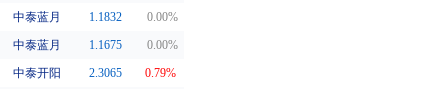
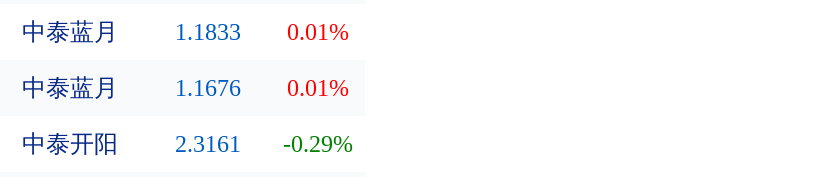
- 1.1832
+ 1.1833

- 0.00%
+ 0.01%

- 1.1675
+ 1.1676

- 0.00%
+ 0.01%

- 2.3065
+ 2.3161

- 0.79%
+ -0.29%
